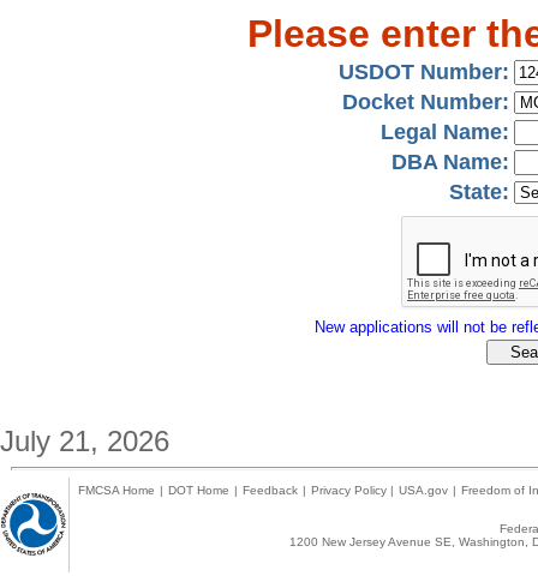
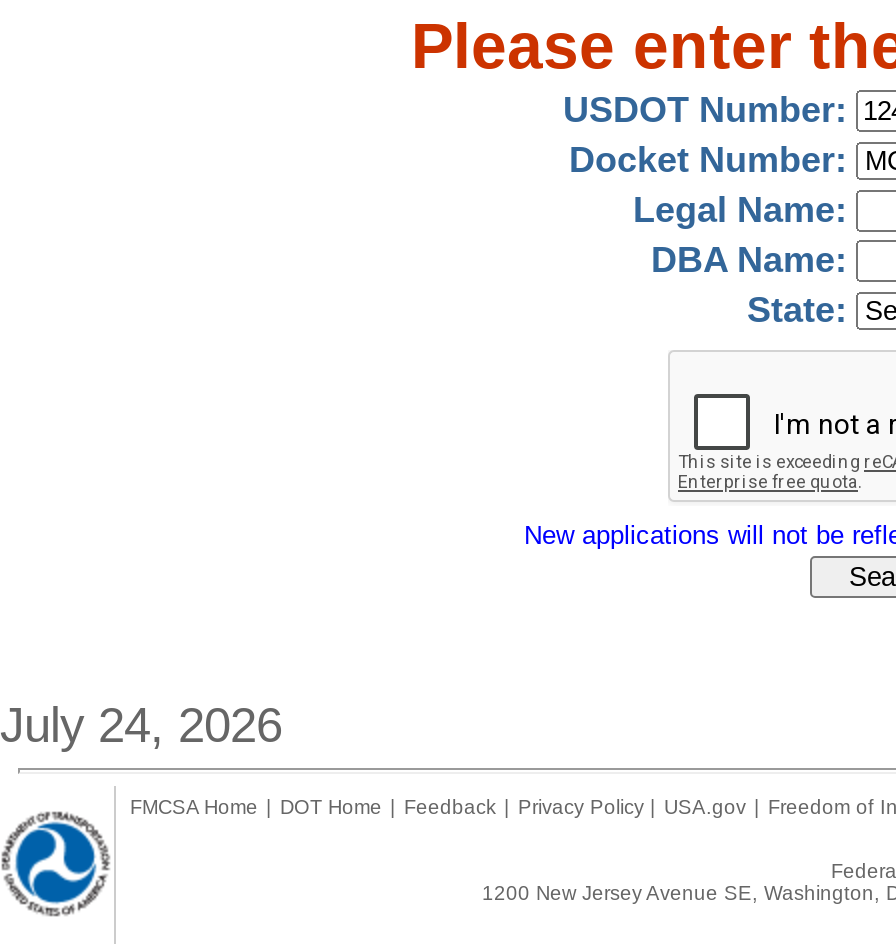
- July 21, 2026
+ July 24, 2026
